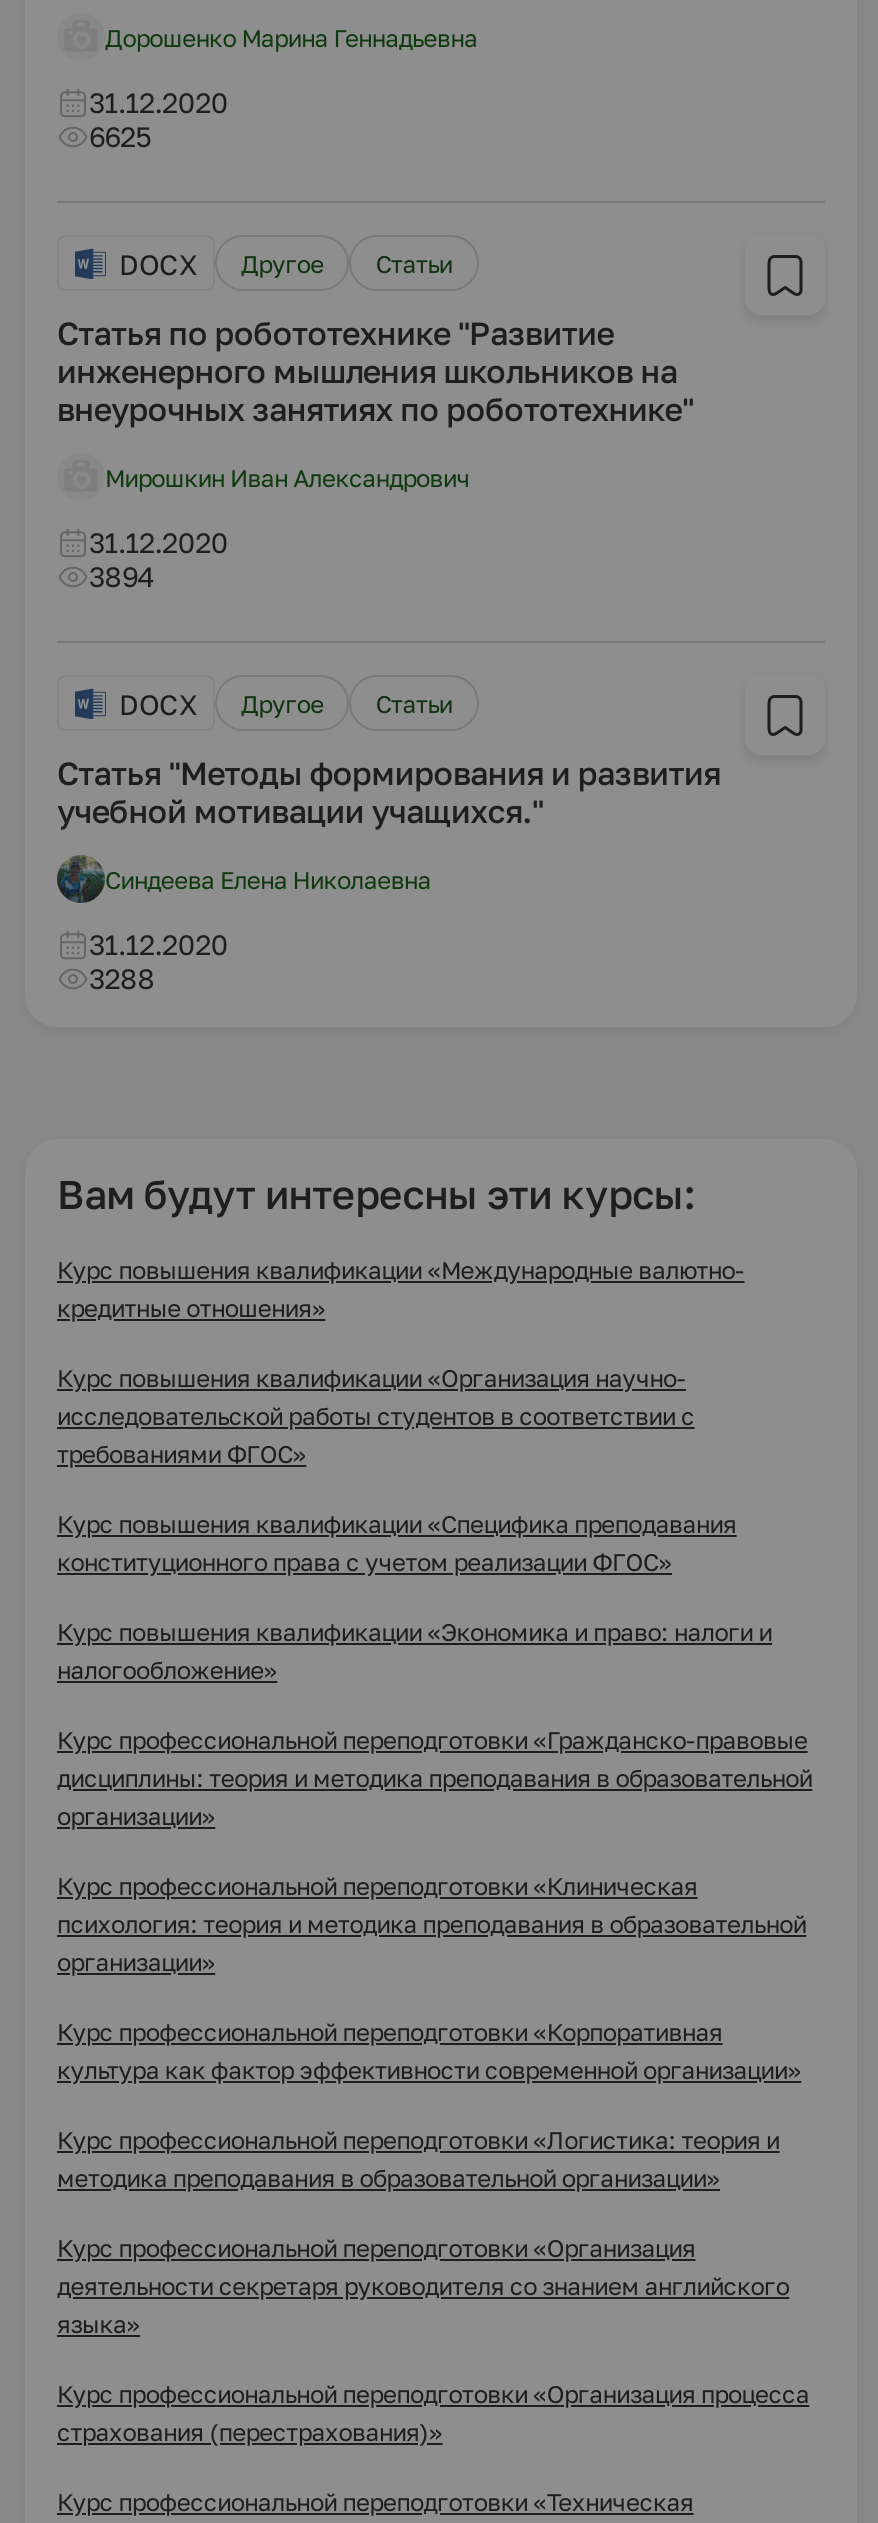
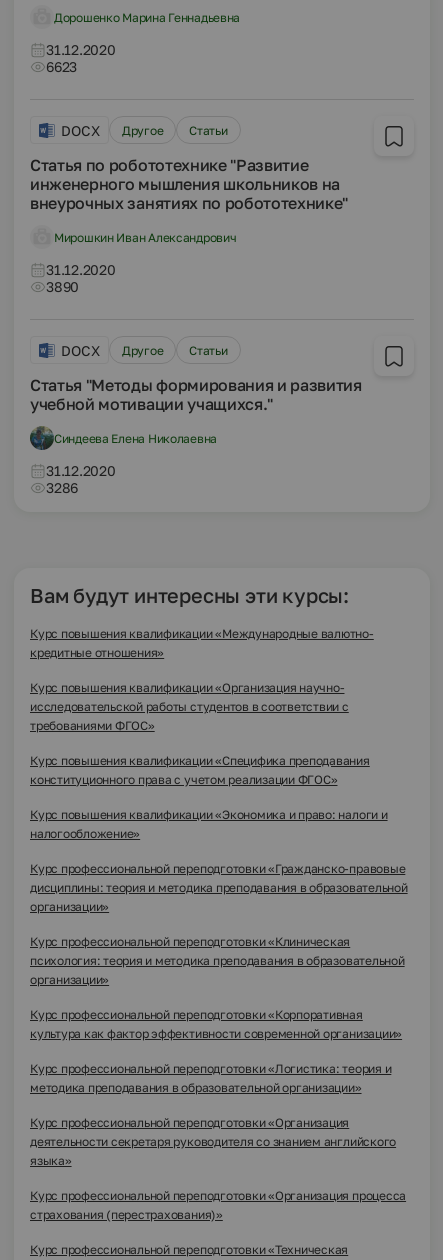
- 6625
+ 6623

- 3894
+ 3890

- 3288
+ 3286
